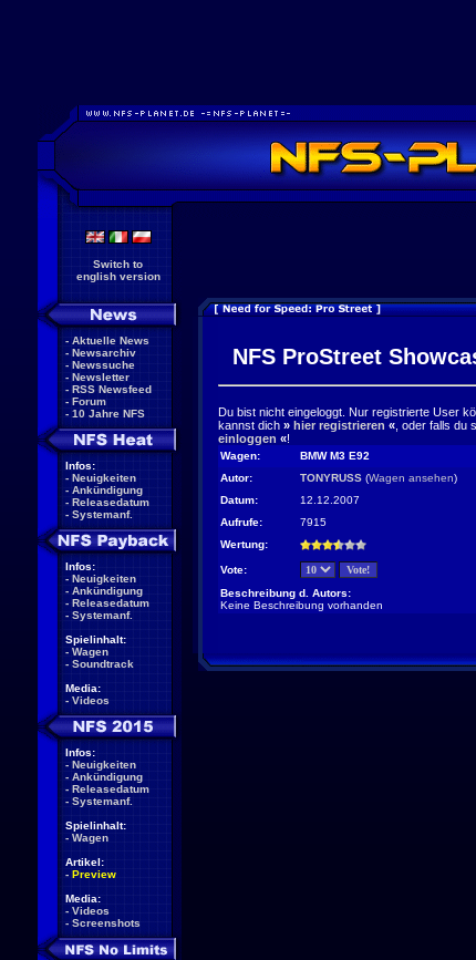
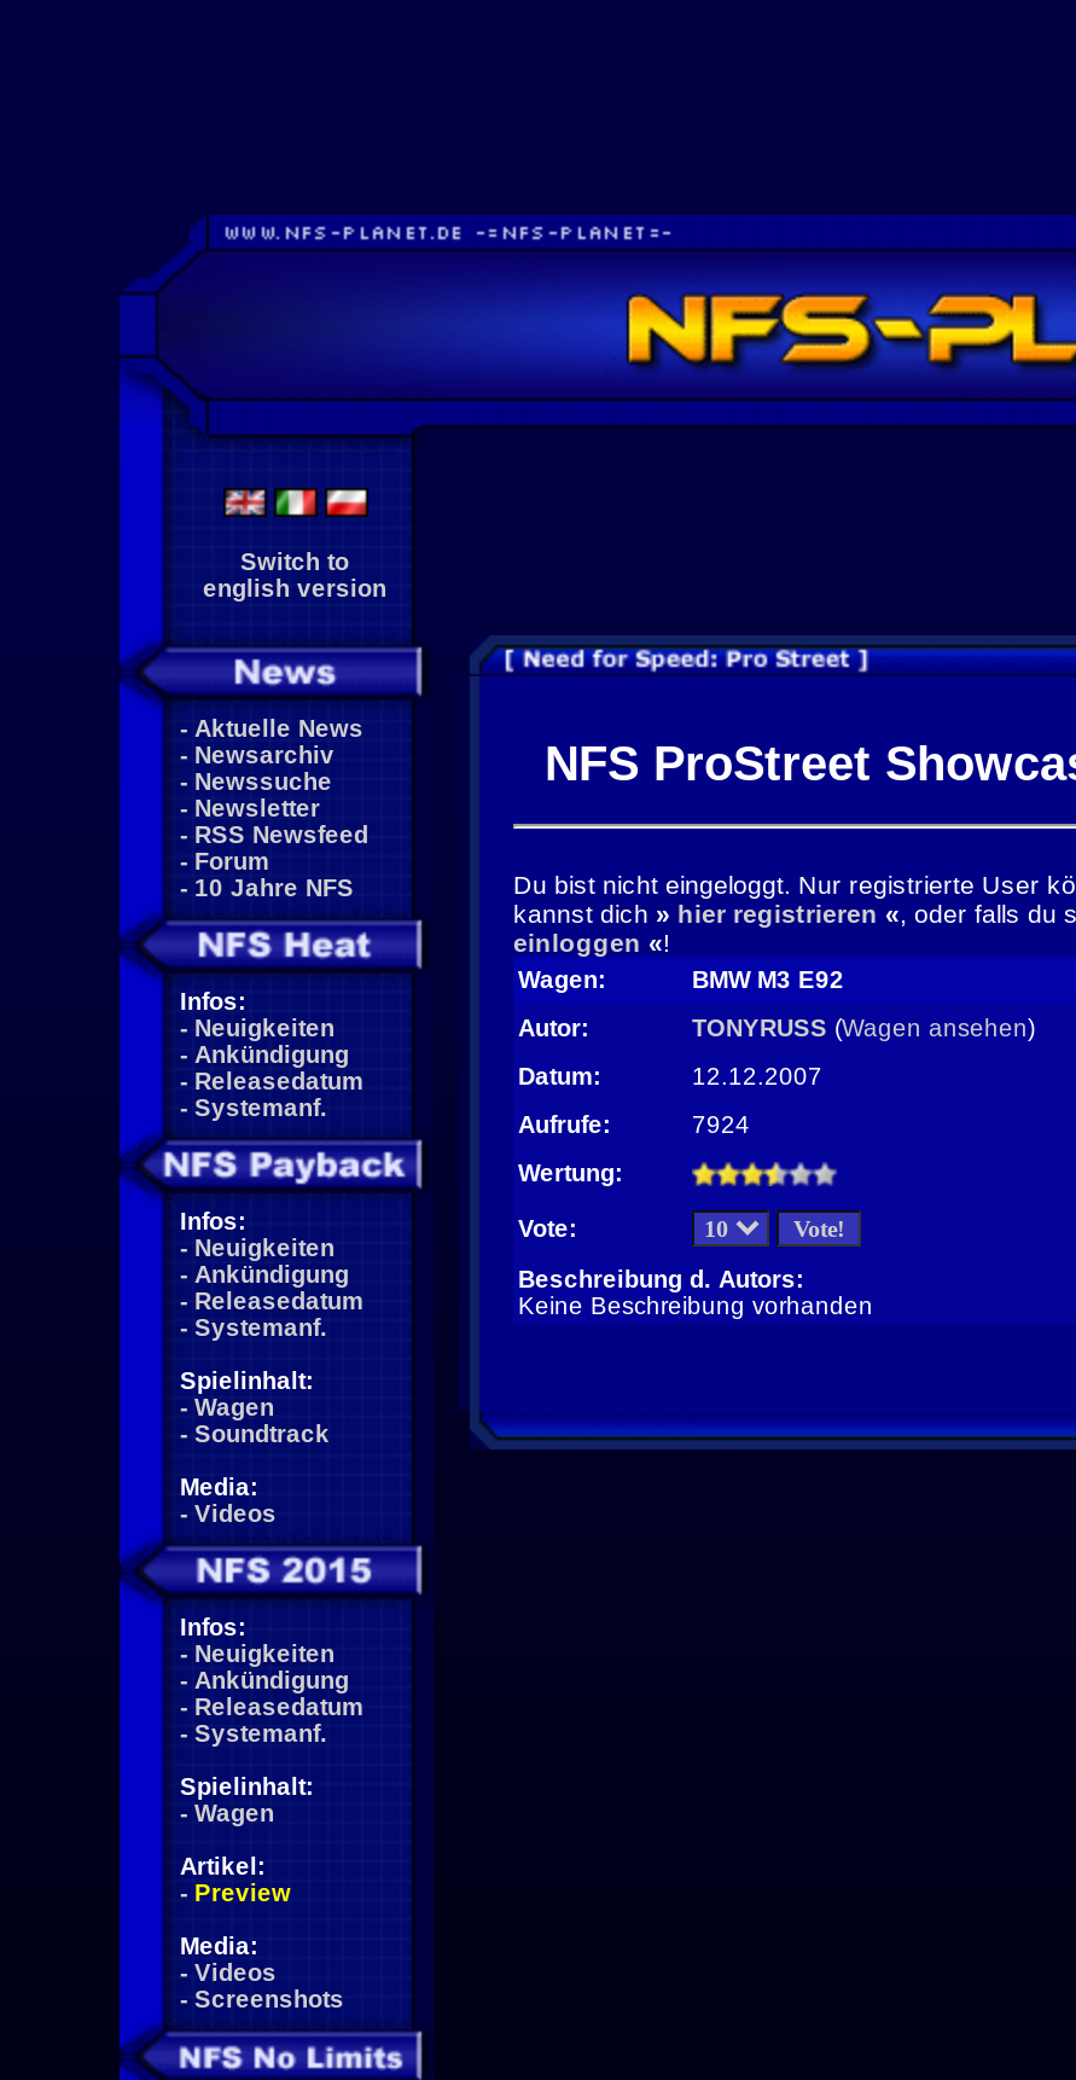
- 7915
+ 7924
